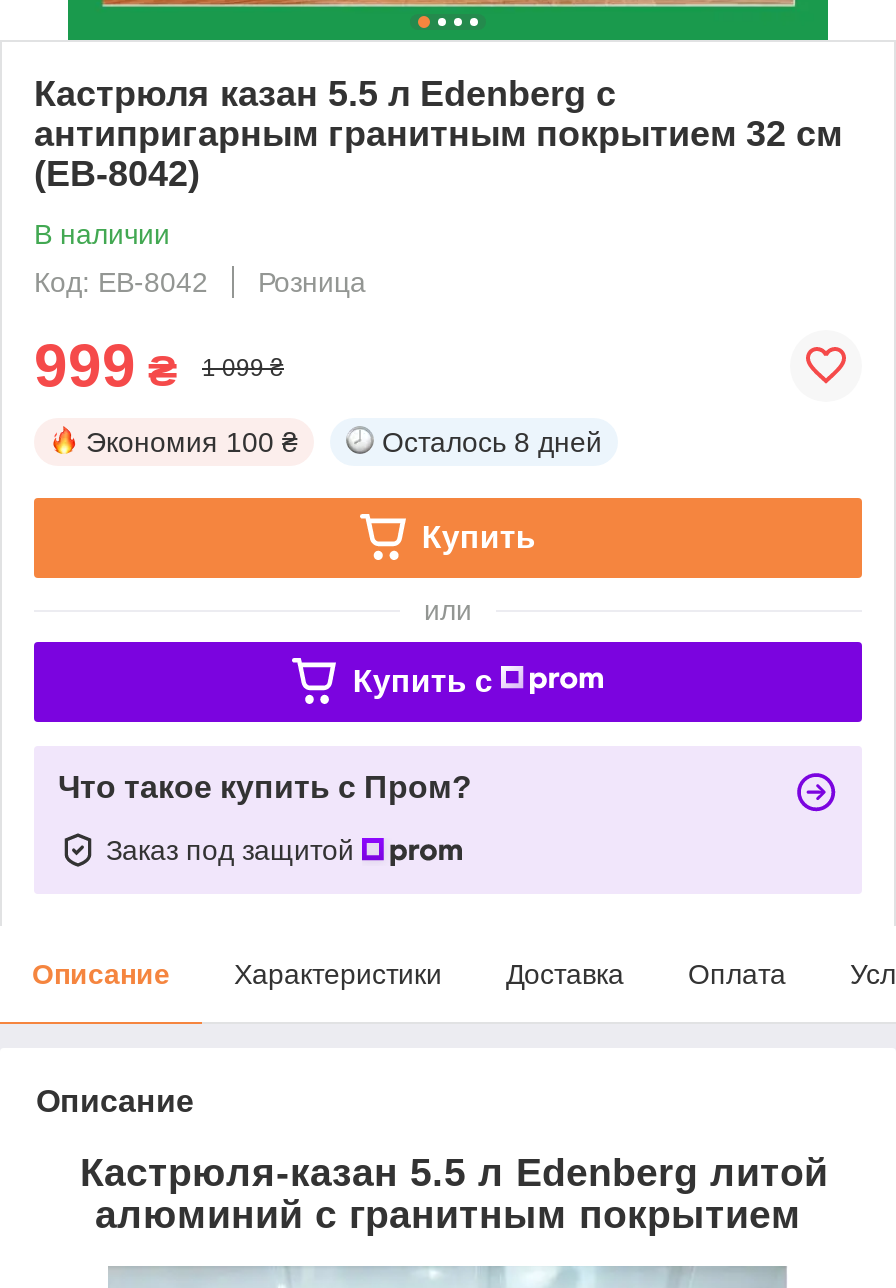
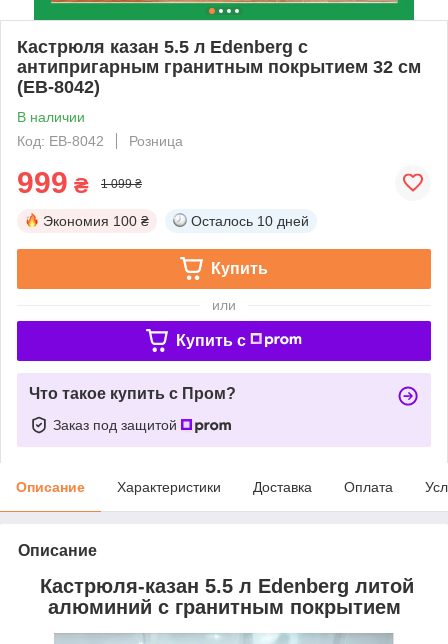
- Осталось 8 дней
+ Осталось 10 дней
